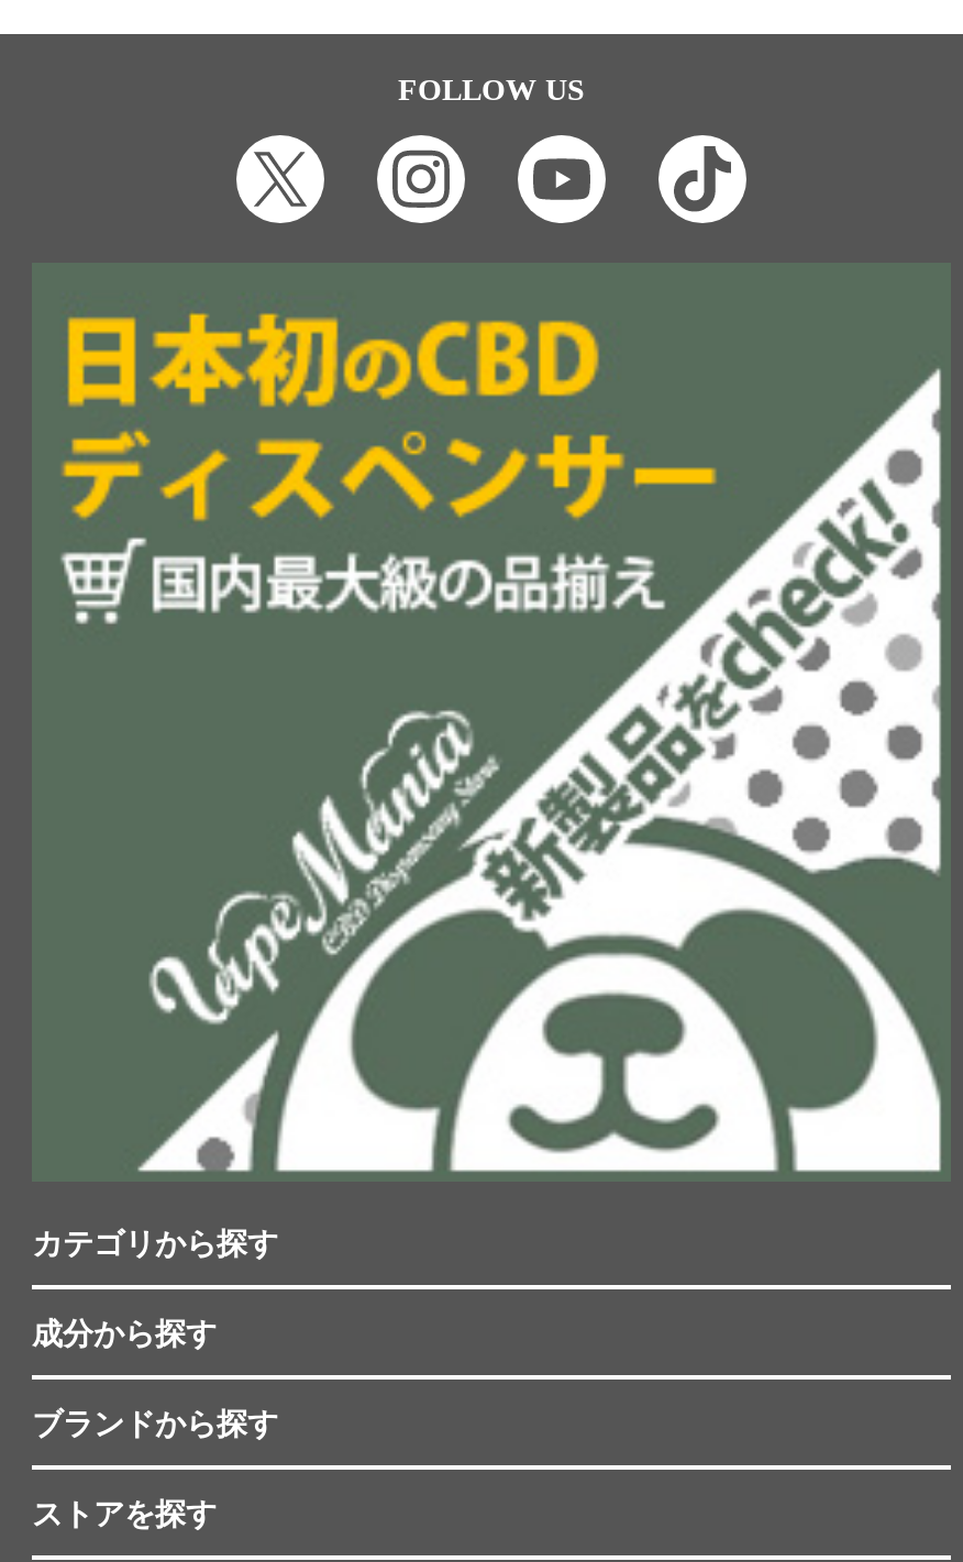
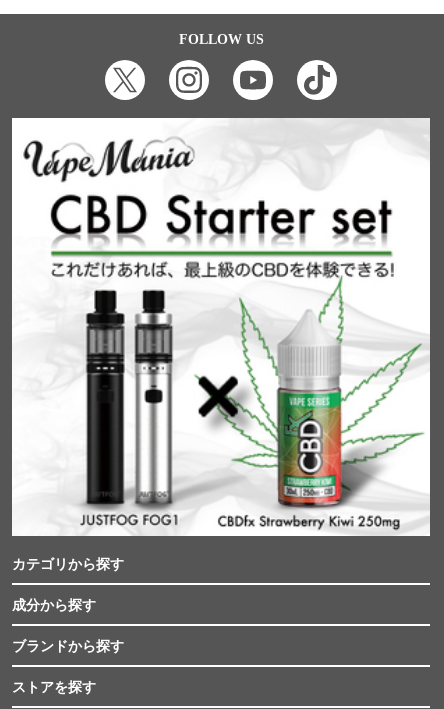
- [image]
+ [image]
